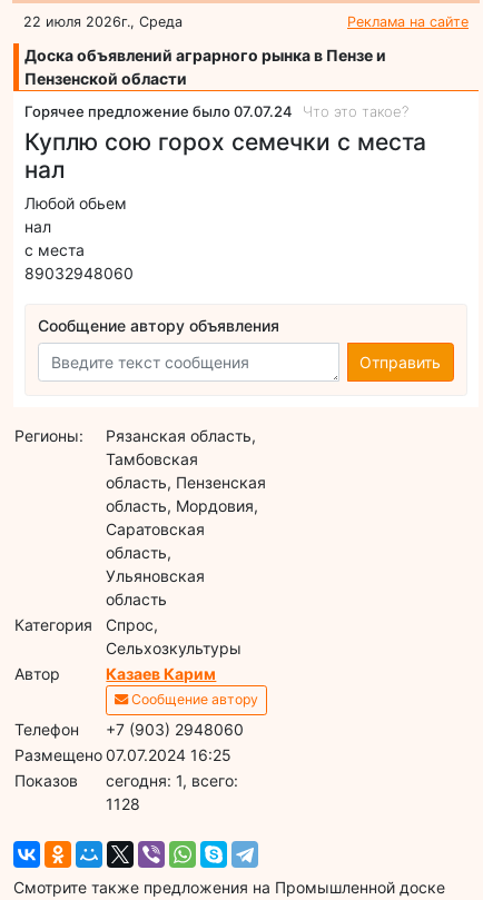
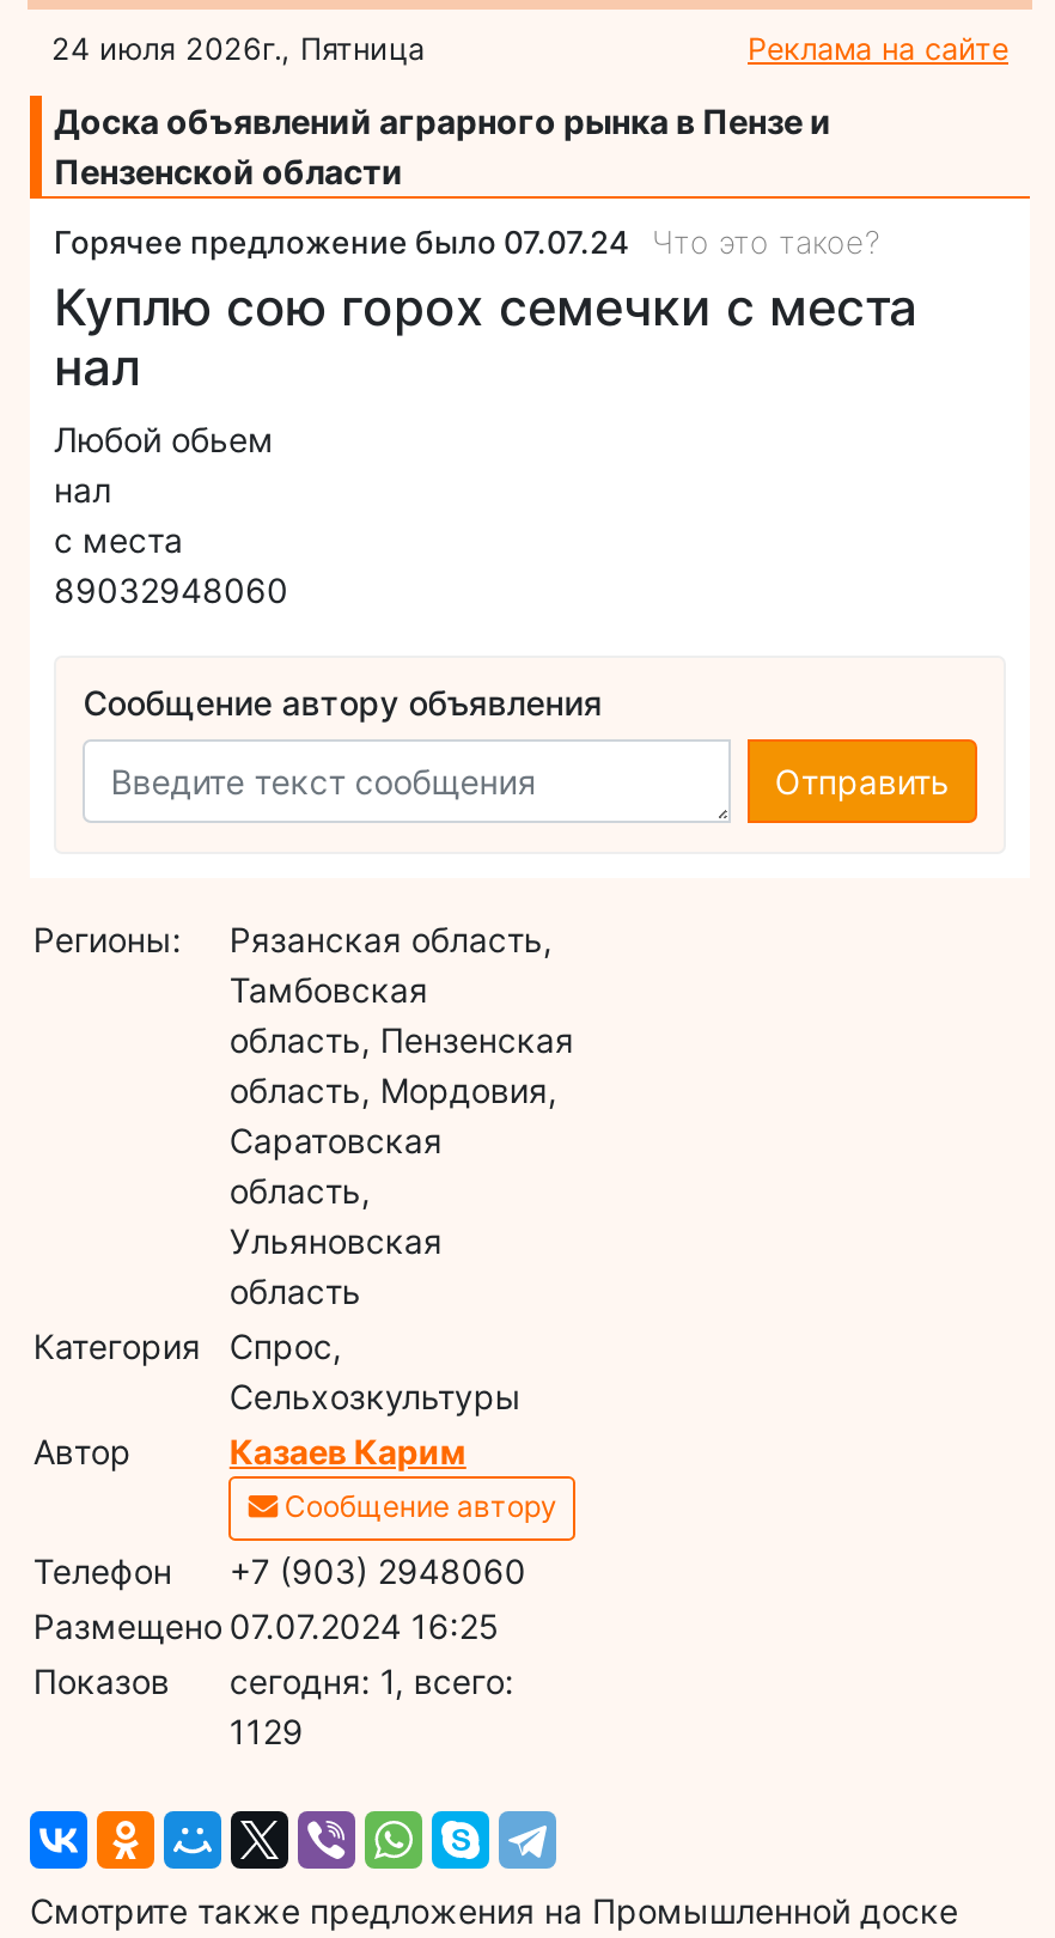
- 22 июля 2026г., Среда
+ 24 июля 2026г., Пятница

- 1128
+ 1129
